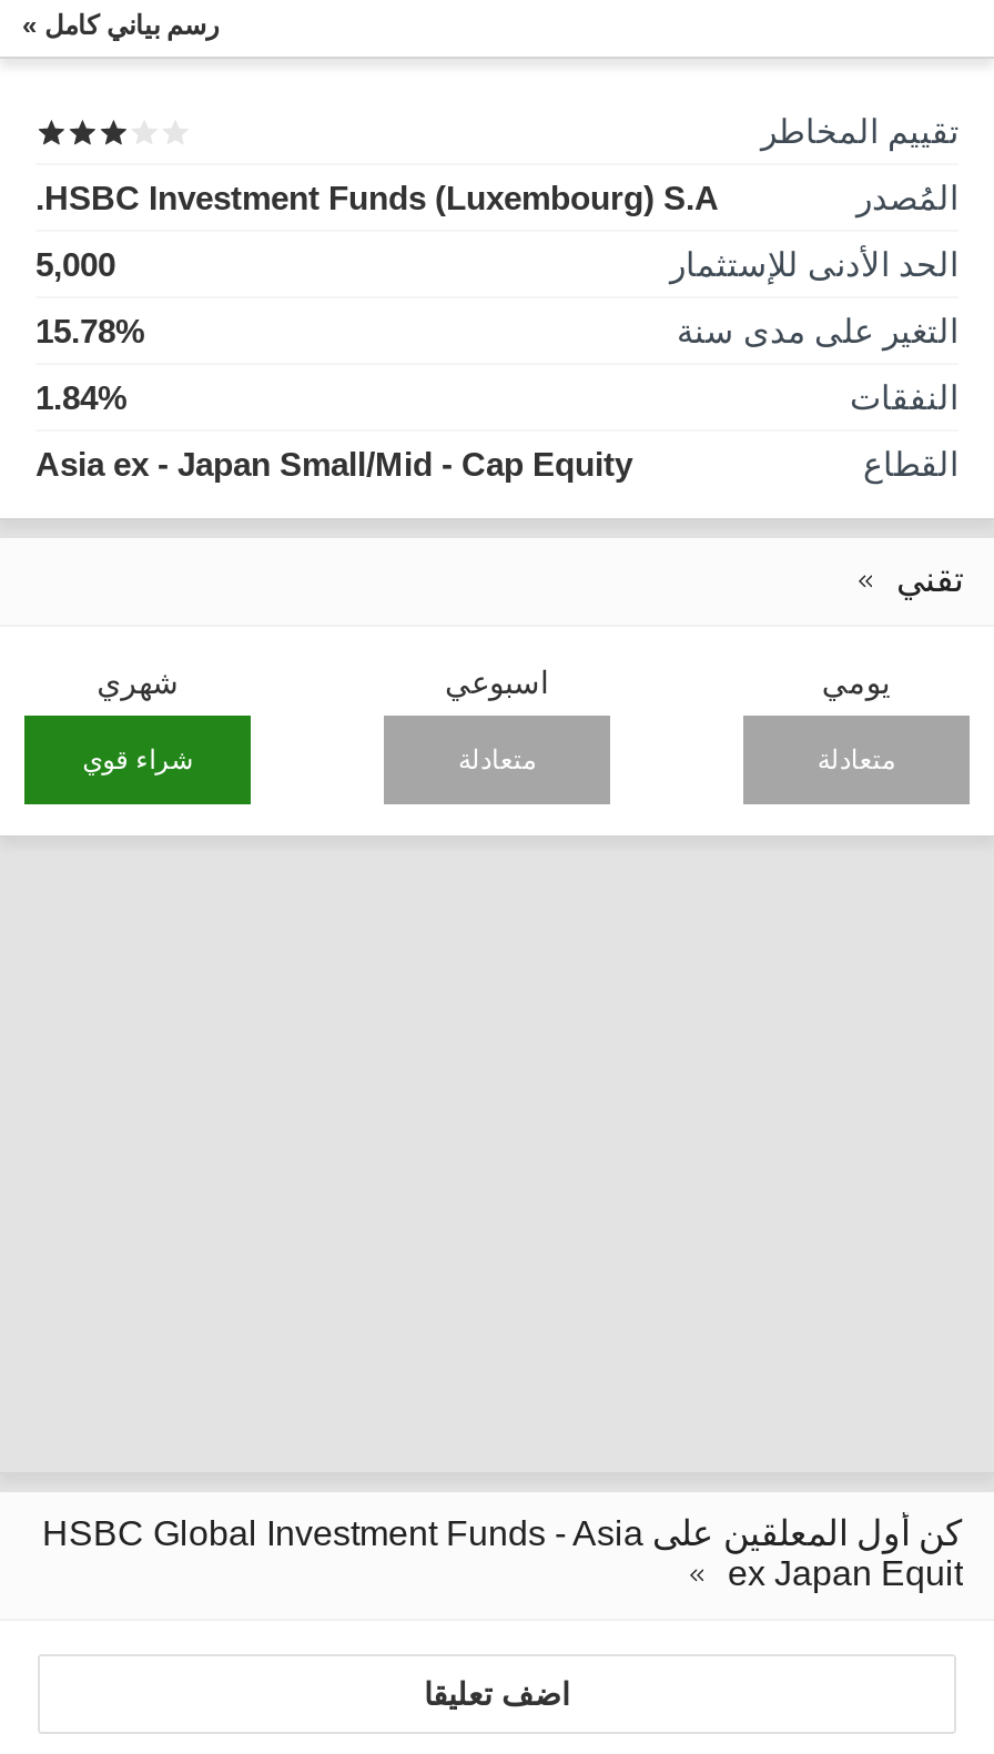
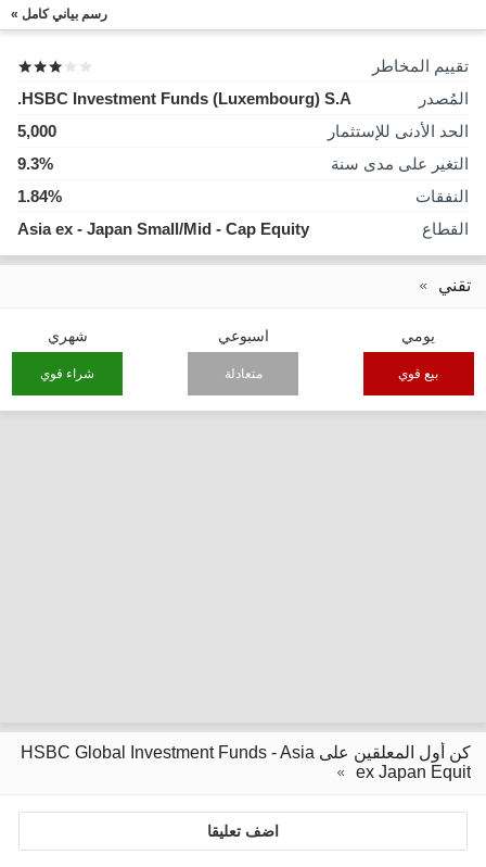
- 15.78%
+ 9.3%

- متعادلة
+ بيع قوي
